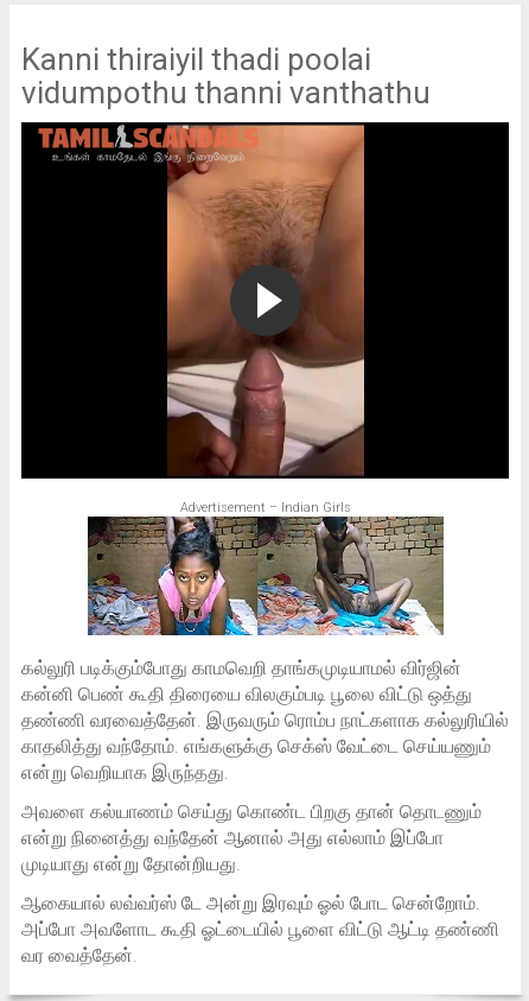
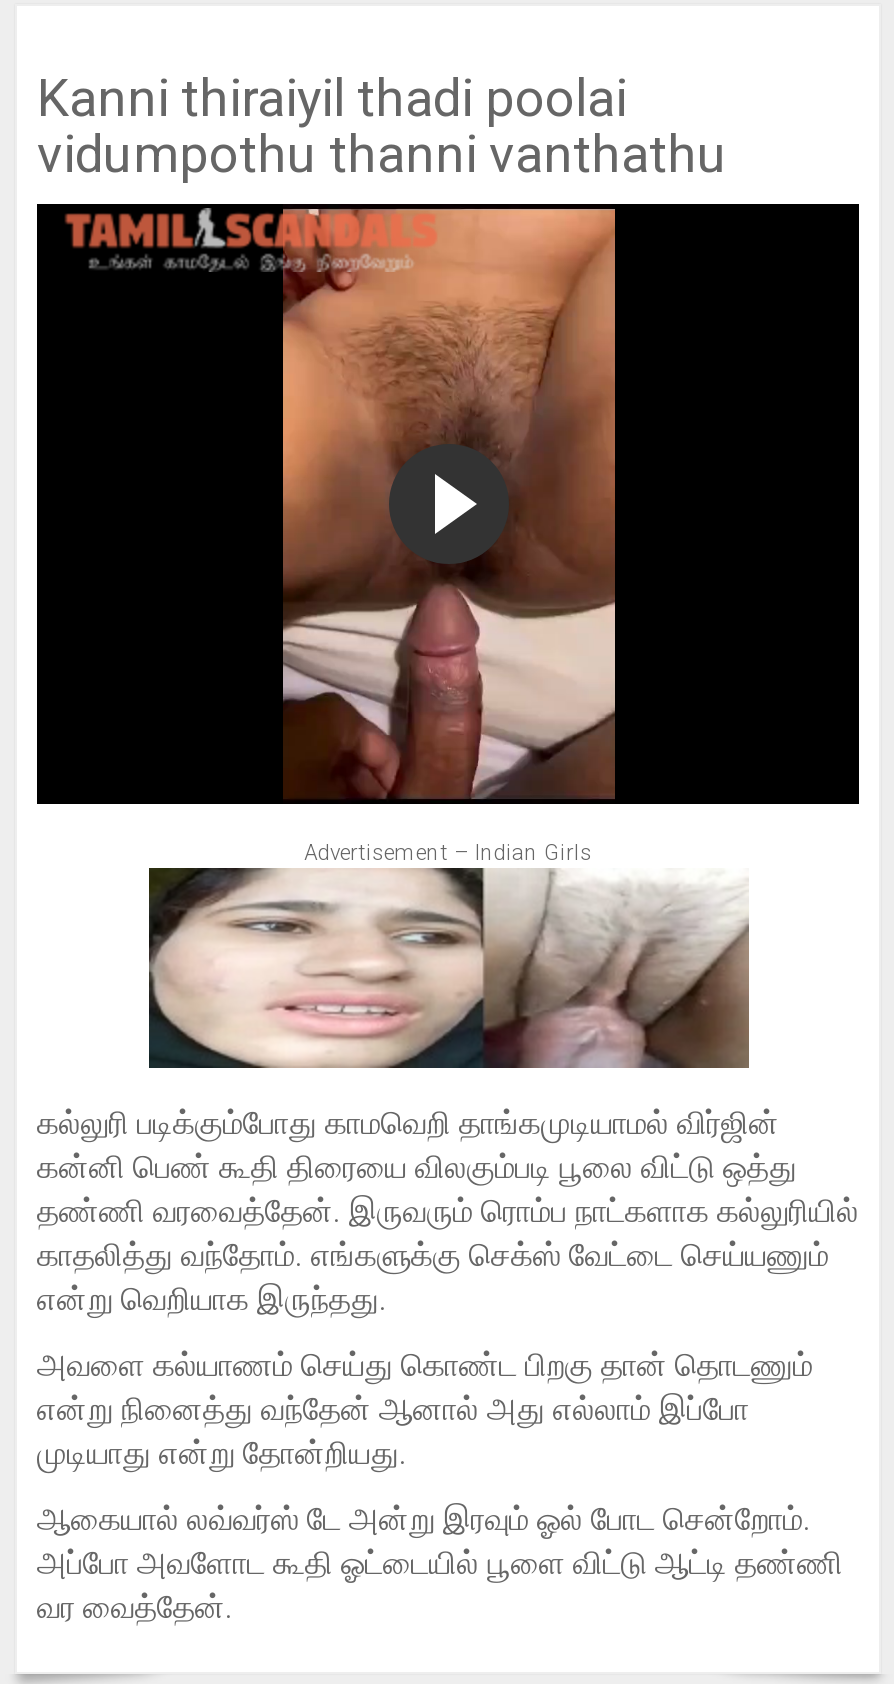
- [image]
+ [image]
